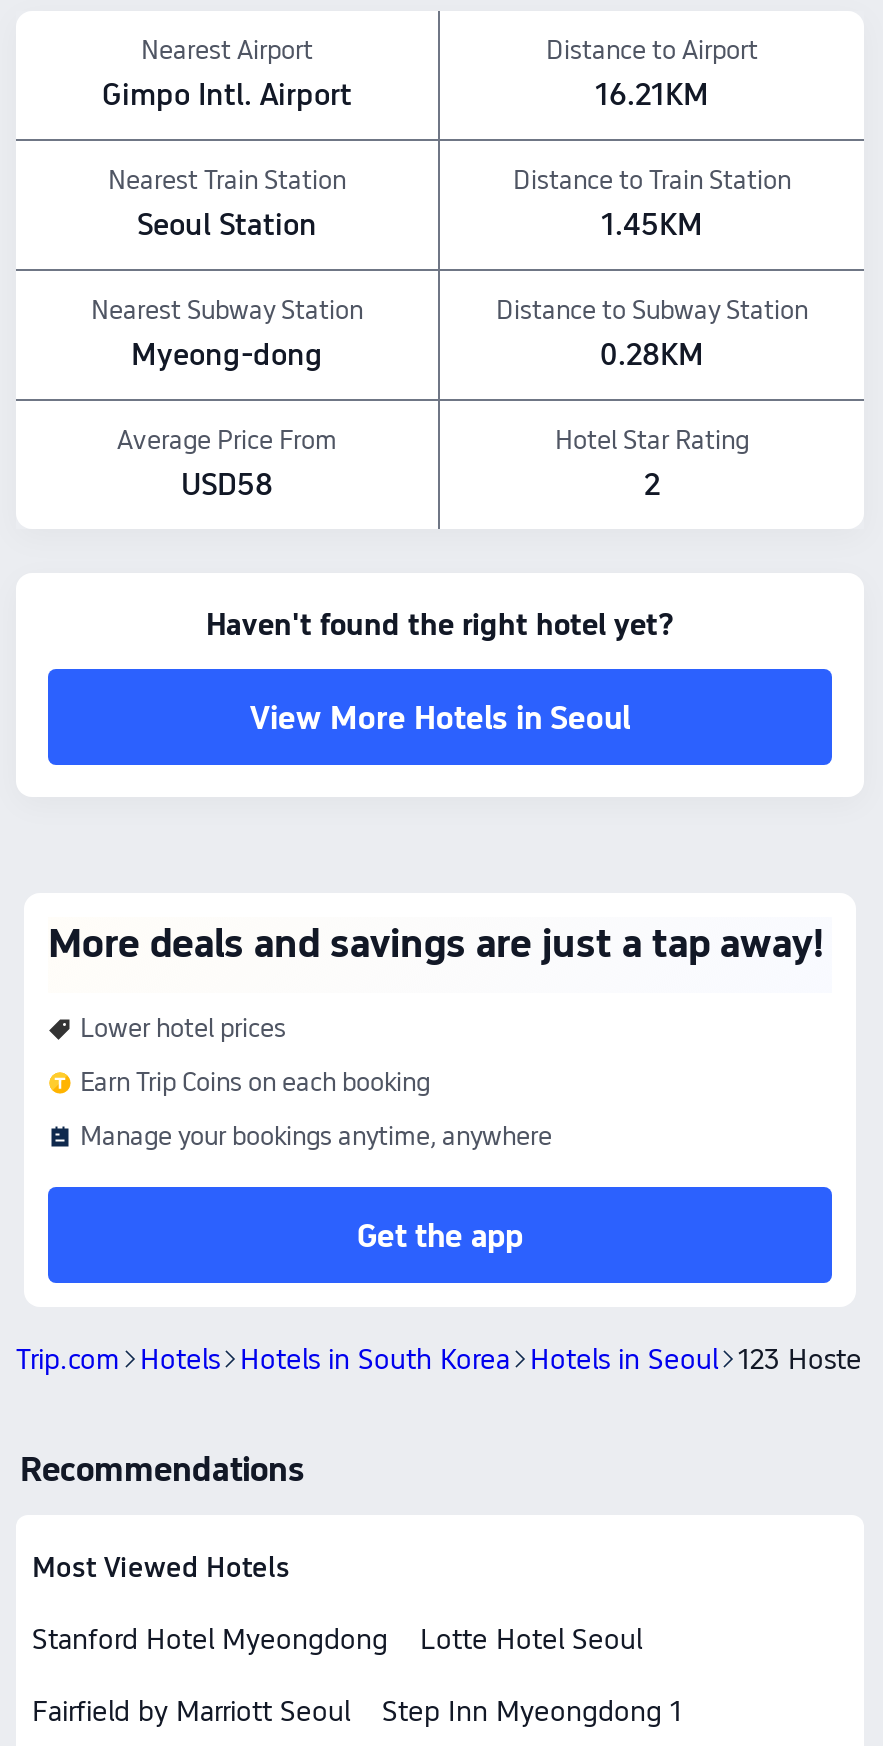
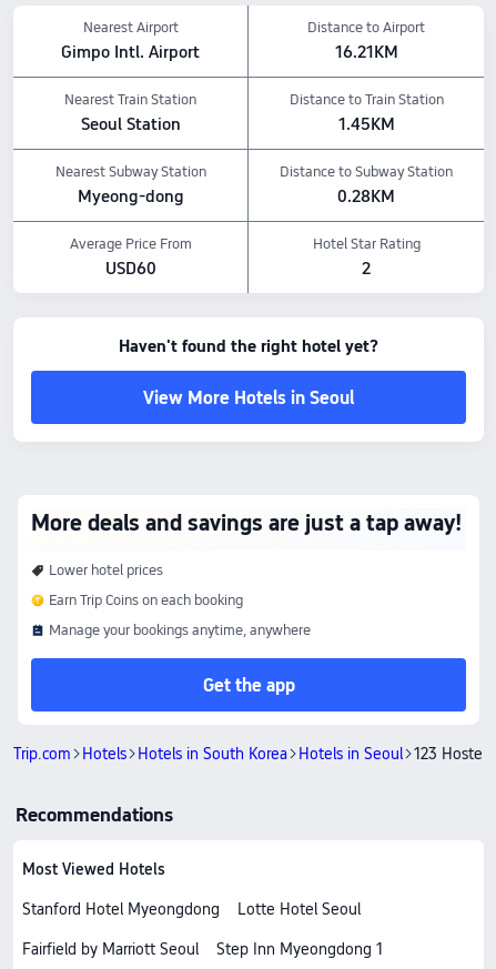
- USD58
+ USD60
